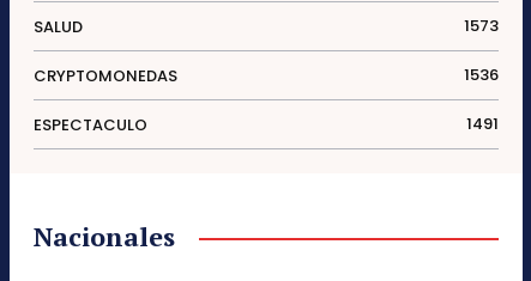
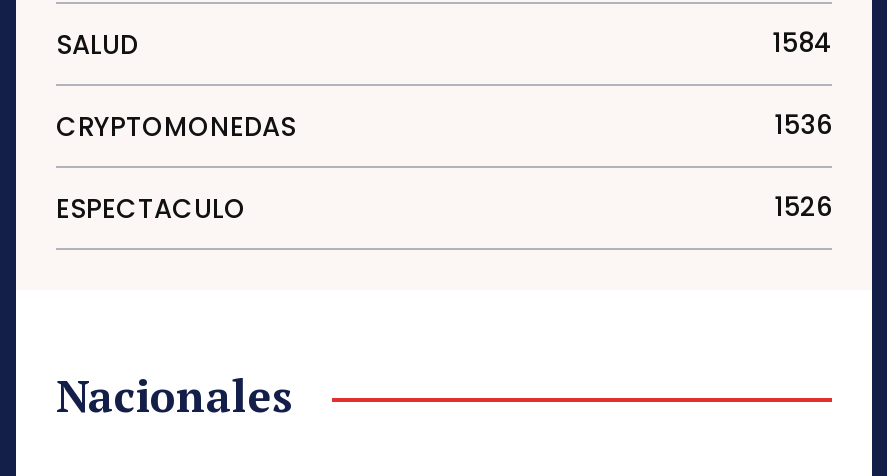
- 1573
+ 1584

- 1491
+ 1526
